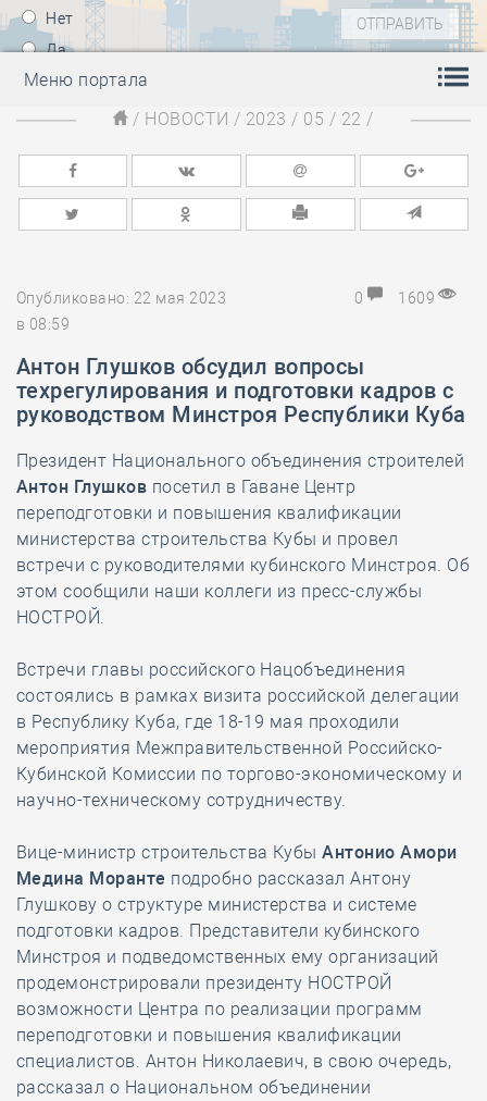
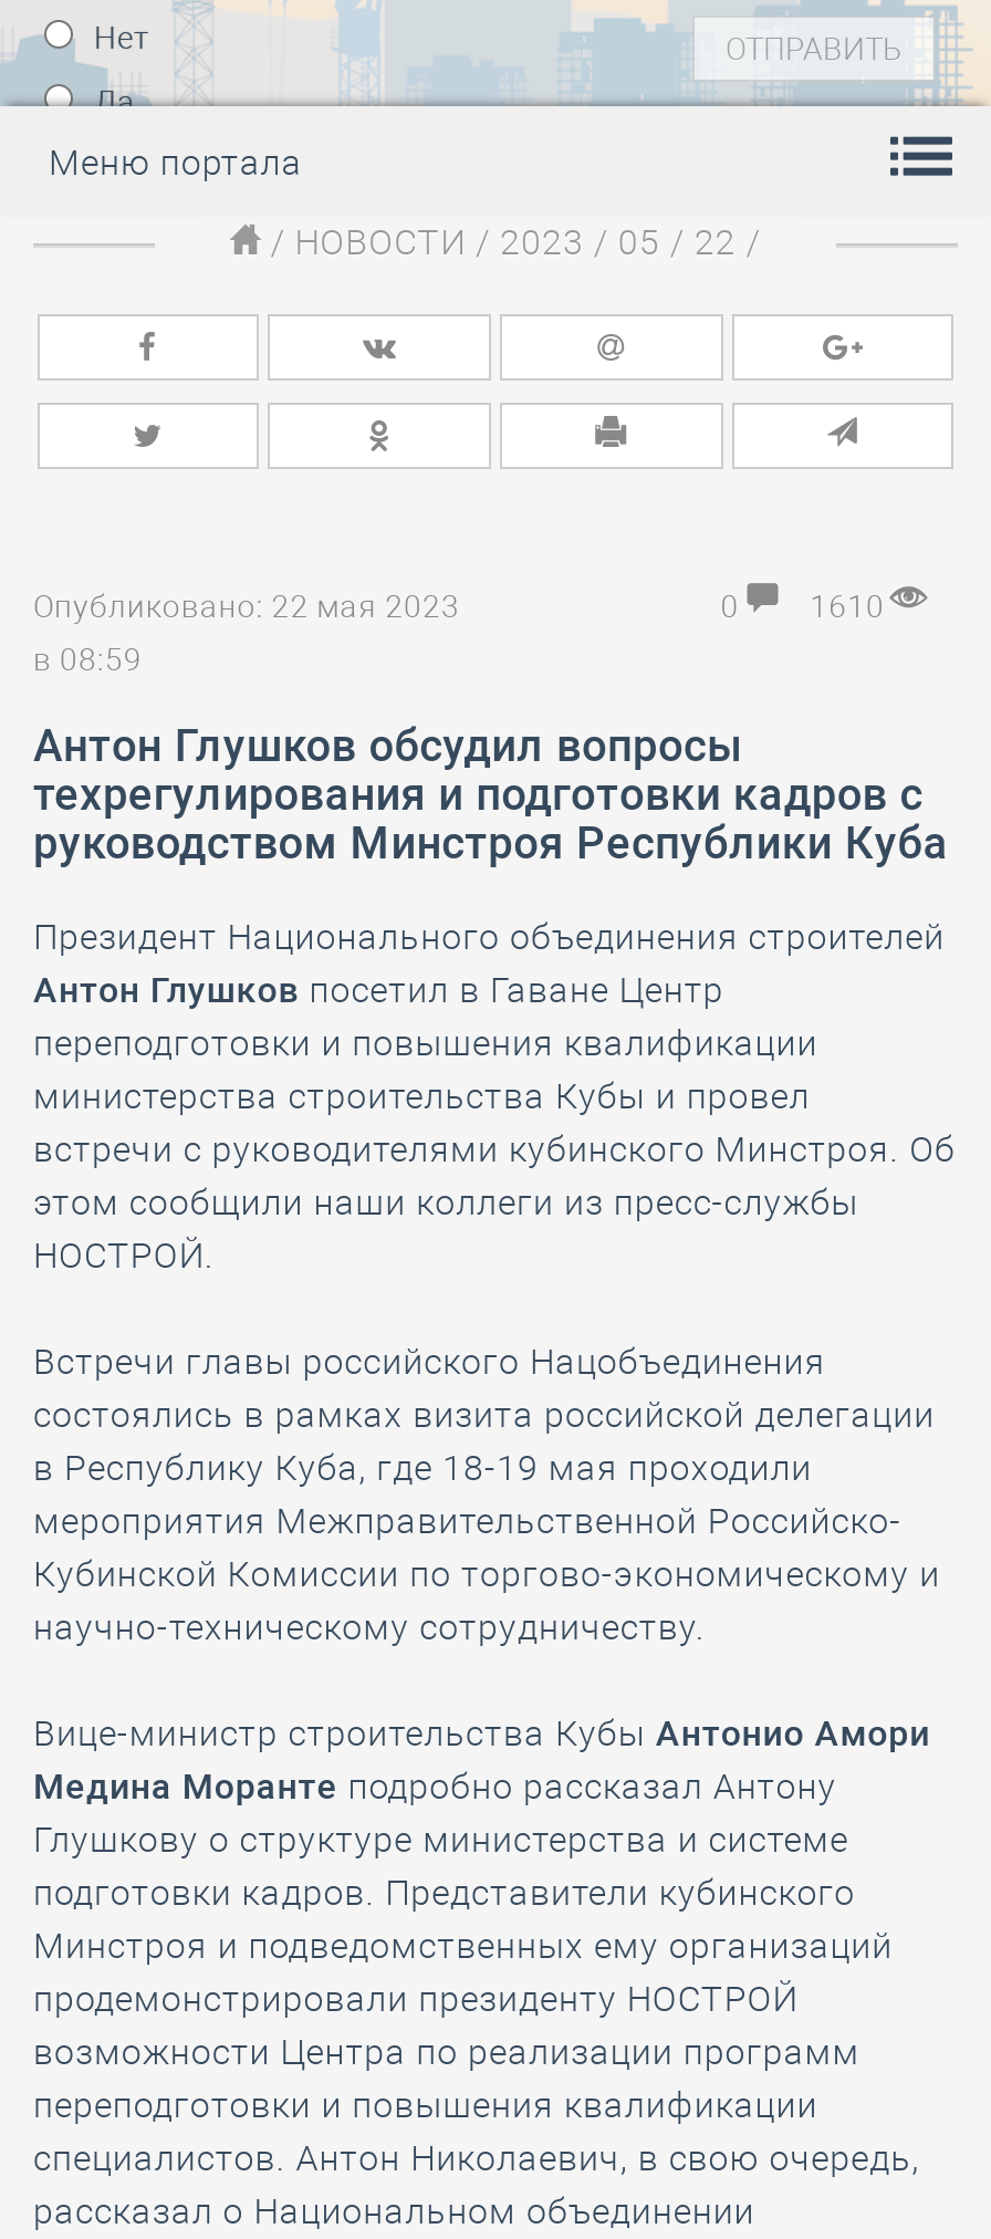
- 0 1609
+ 0 1610
